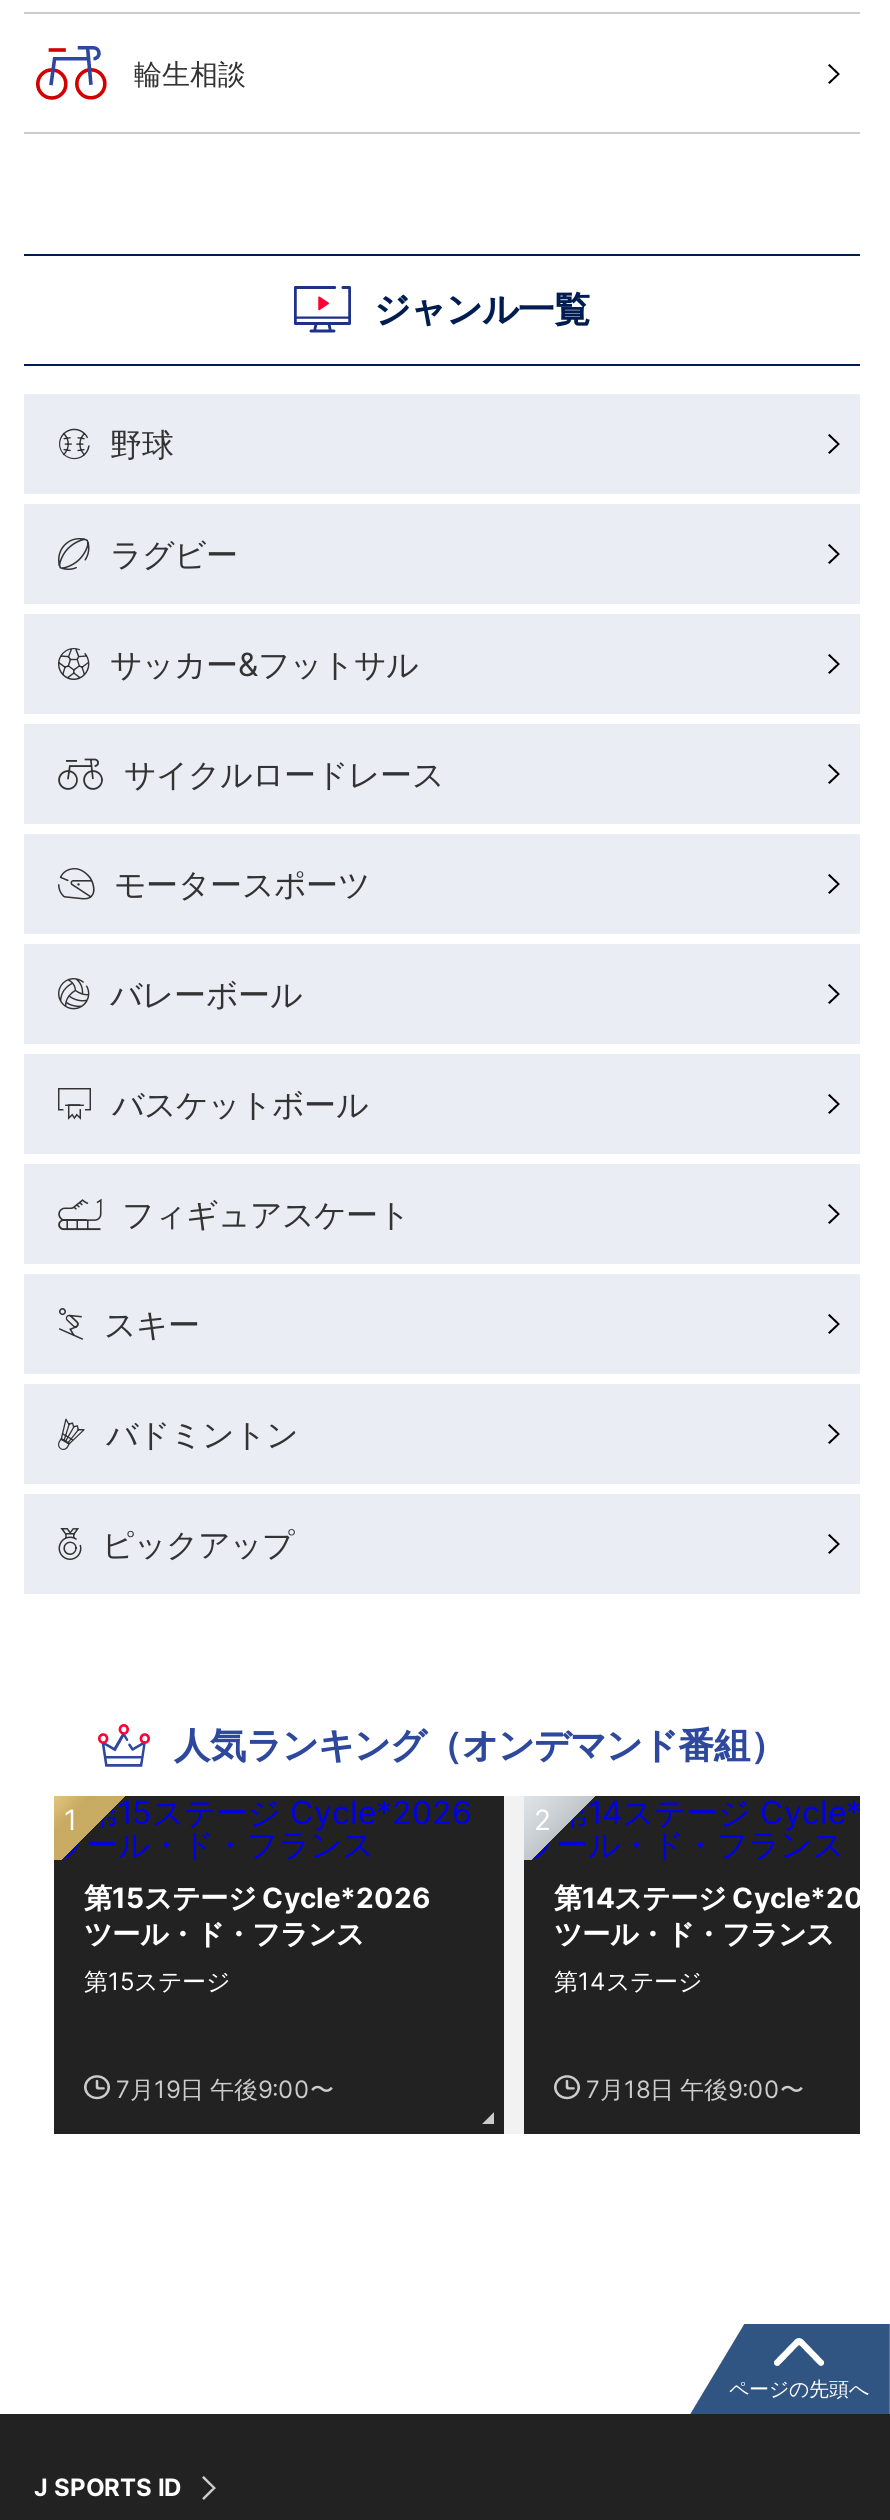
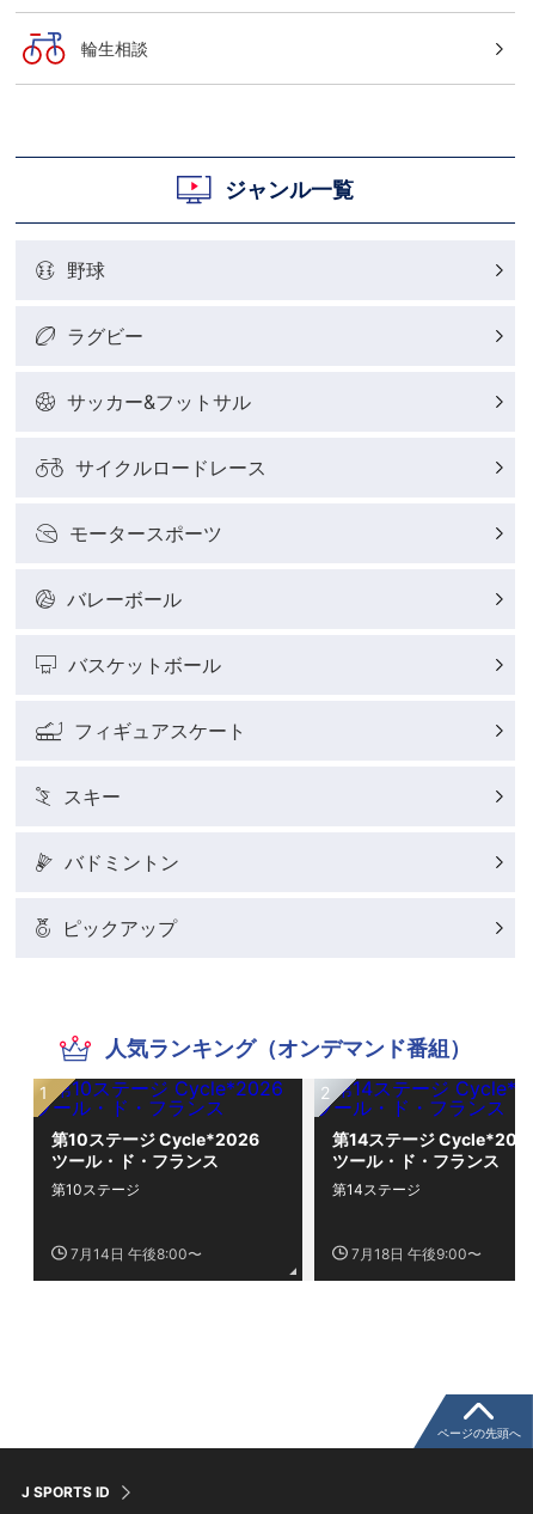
- 第15ステージ Cycle*2026
+ 第10ステージ Cycle*2026

- 第15ステージ
+ 第10ステージ

- 7月19日 午後9:00〜
+ 7月14日 午後8:00〜
